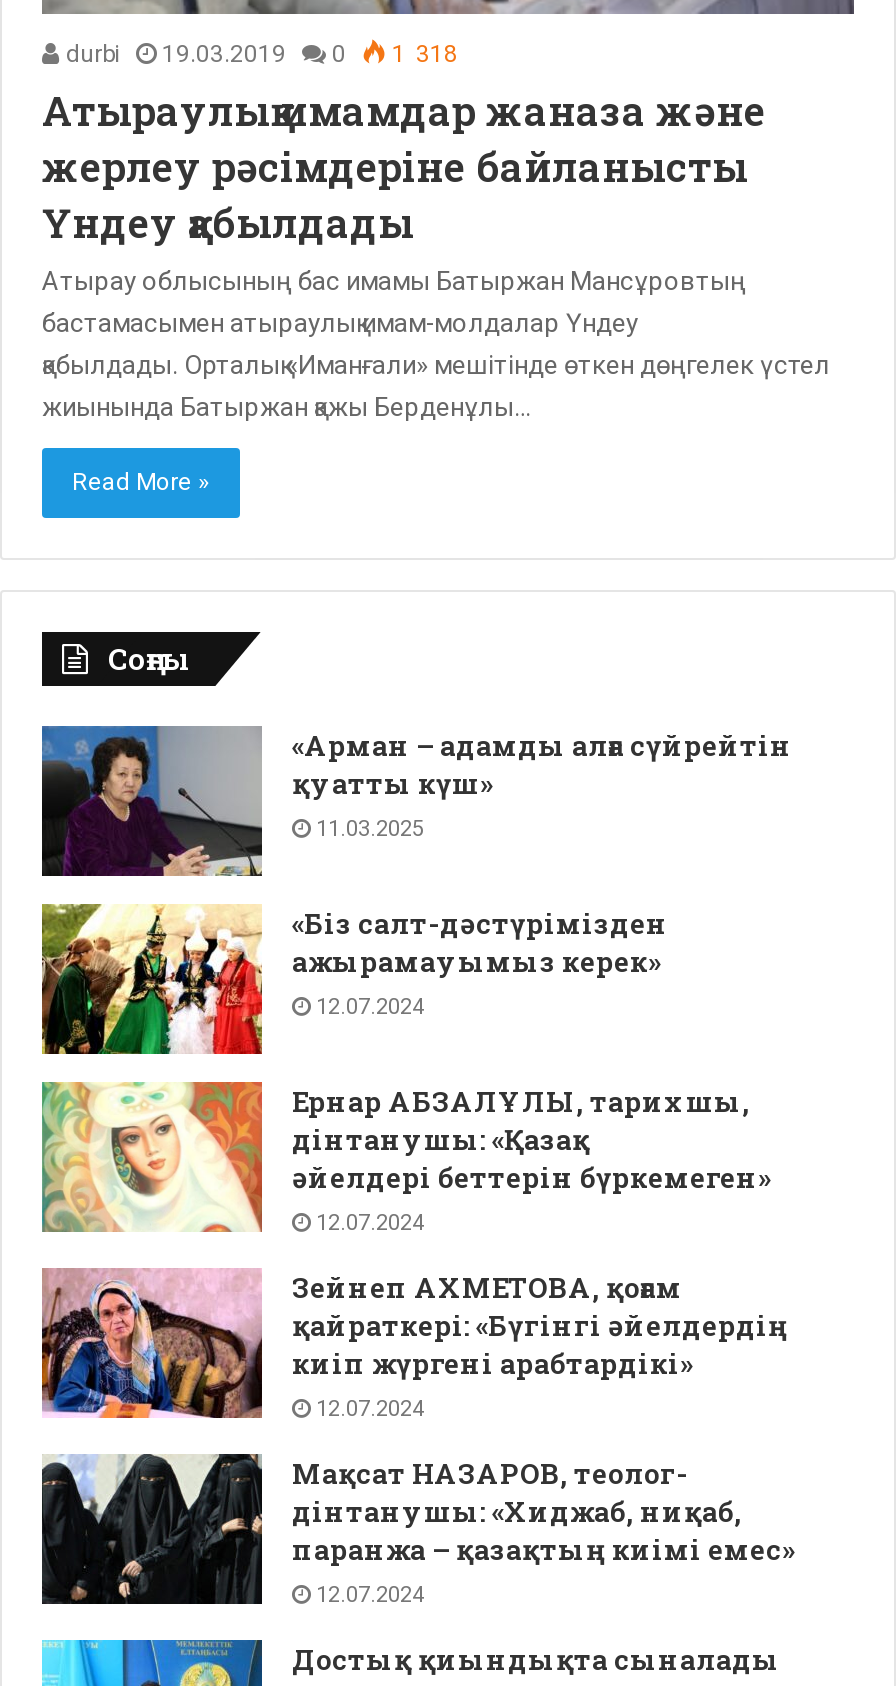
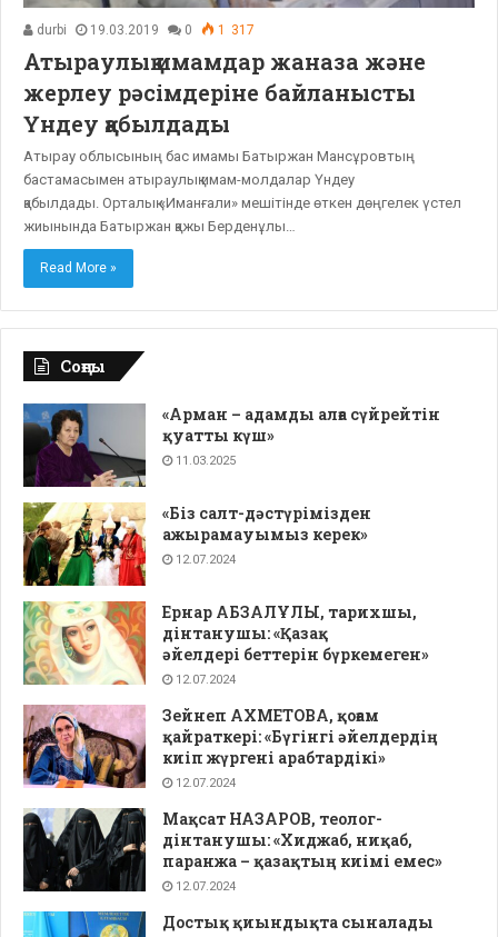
- durbi 19.03.2019 0 1 318
+ durbi 19.03.2019 0 1 317
